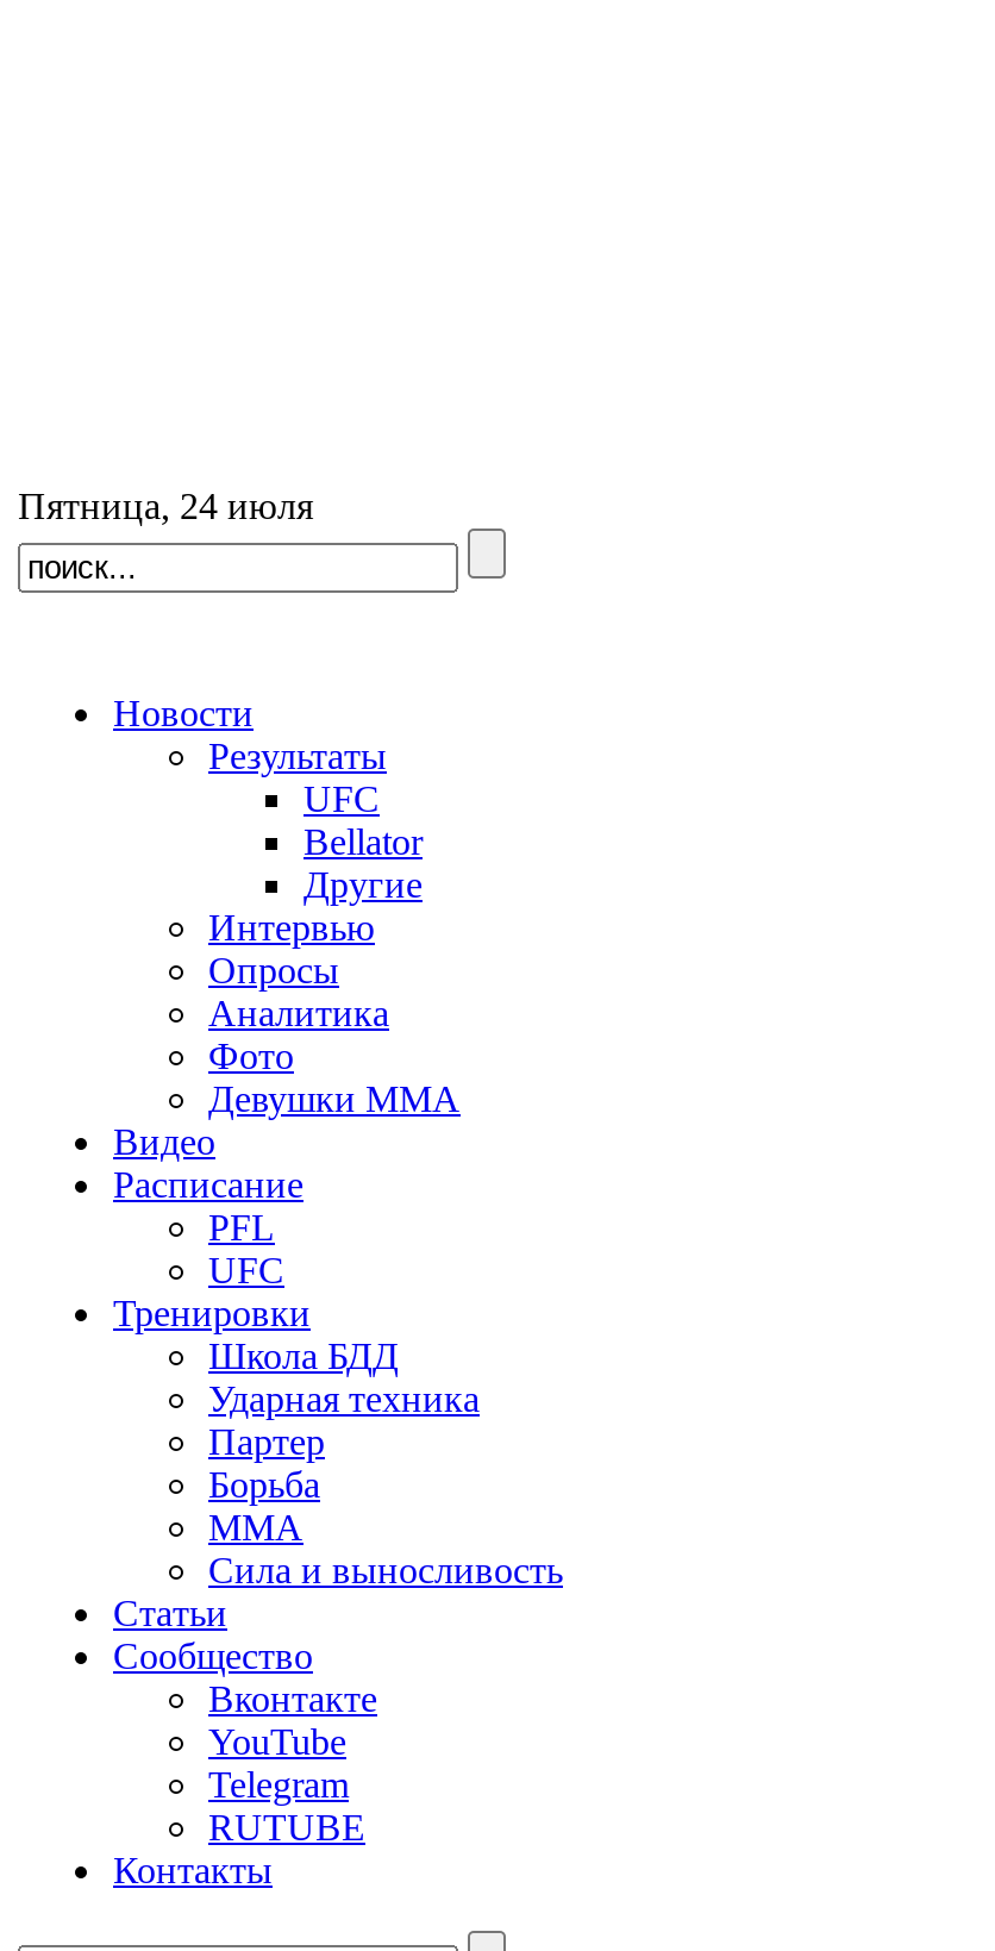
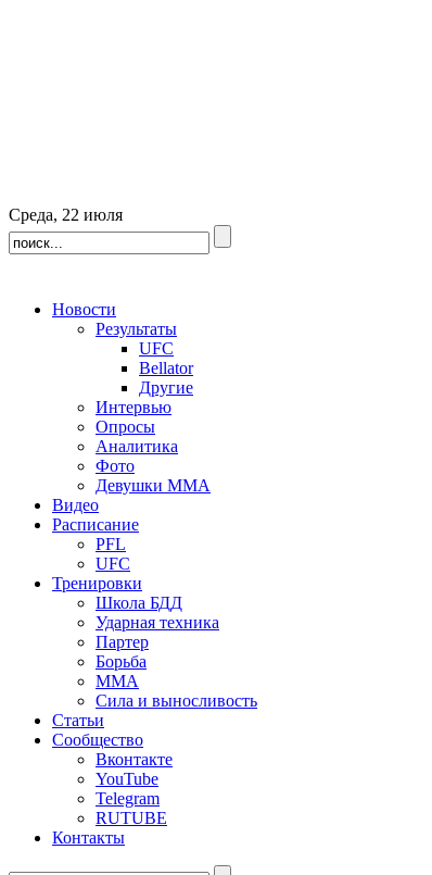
- Пятница, 24 июля
+ Среда, 22 июля
